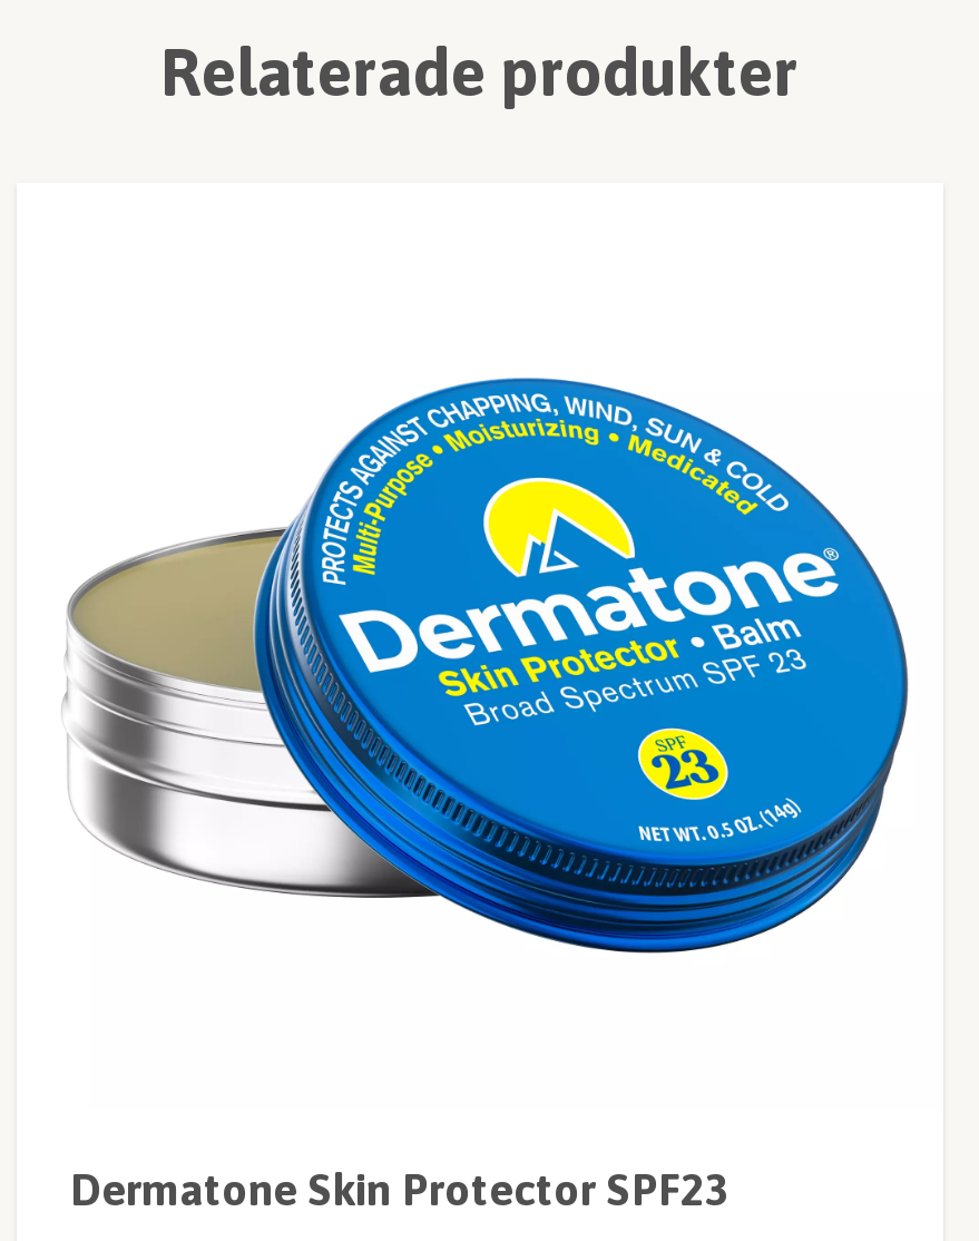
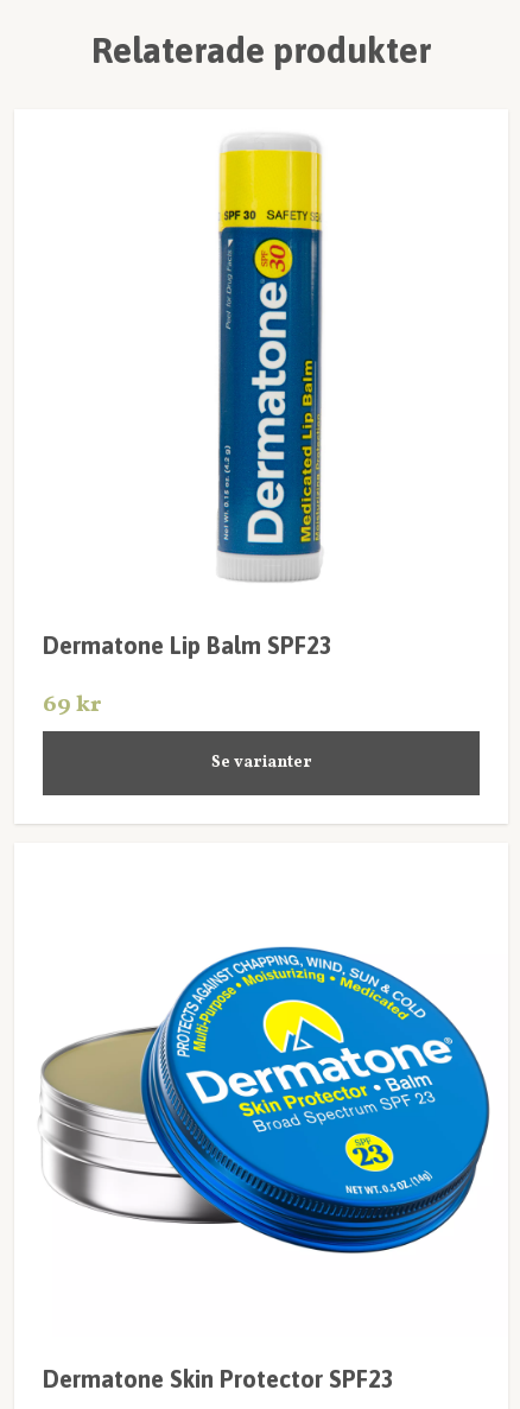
+ Dermatone Lip Balm SPF23
+ 69 kr
+ Se varianter

+ [image]
